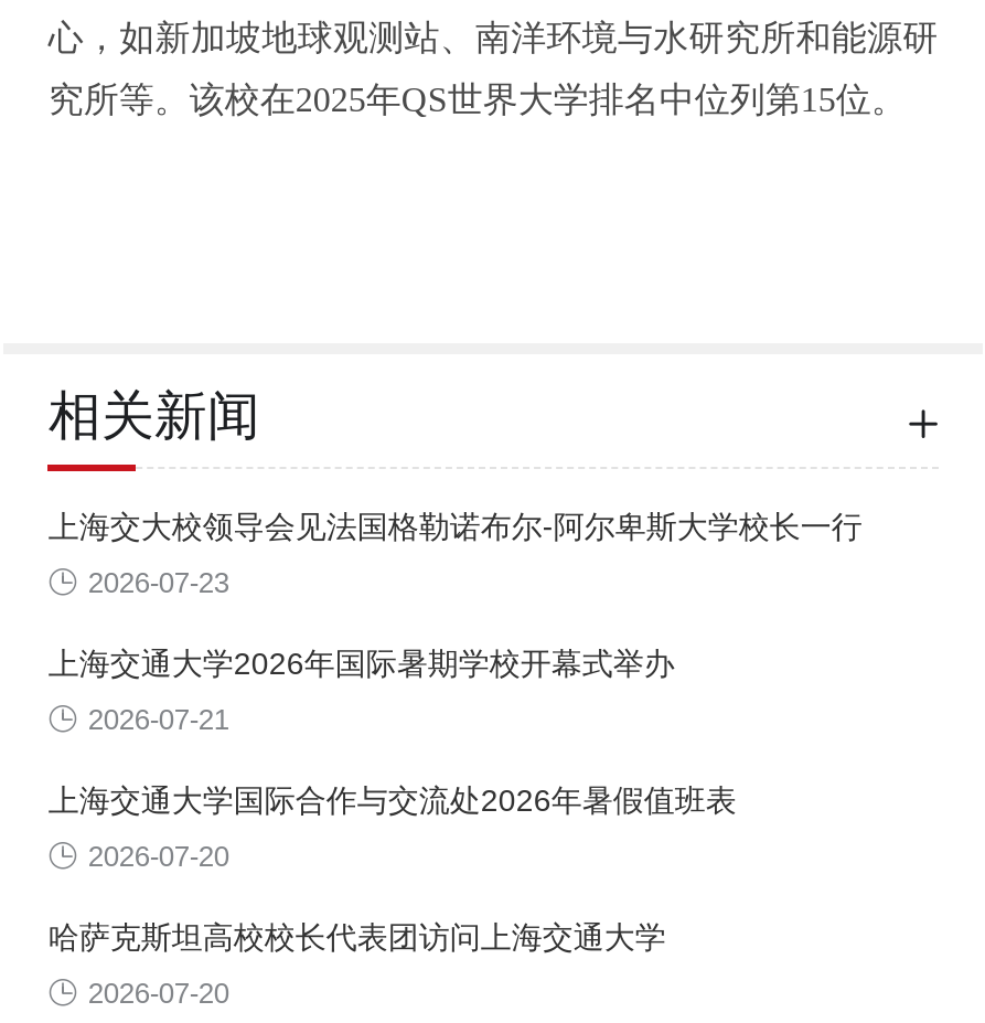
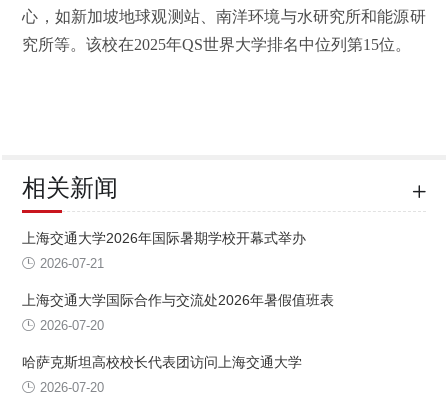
- 上海交大校领导会见法国格勒诺布尔-阿尔卑斯大学校长一行
- 2026-07-23
